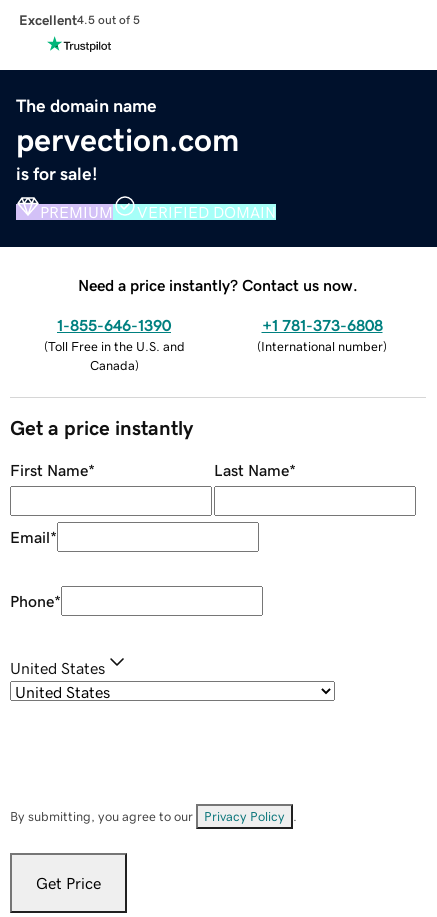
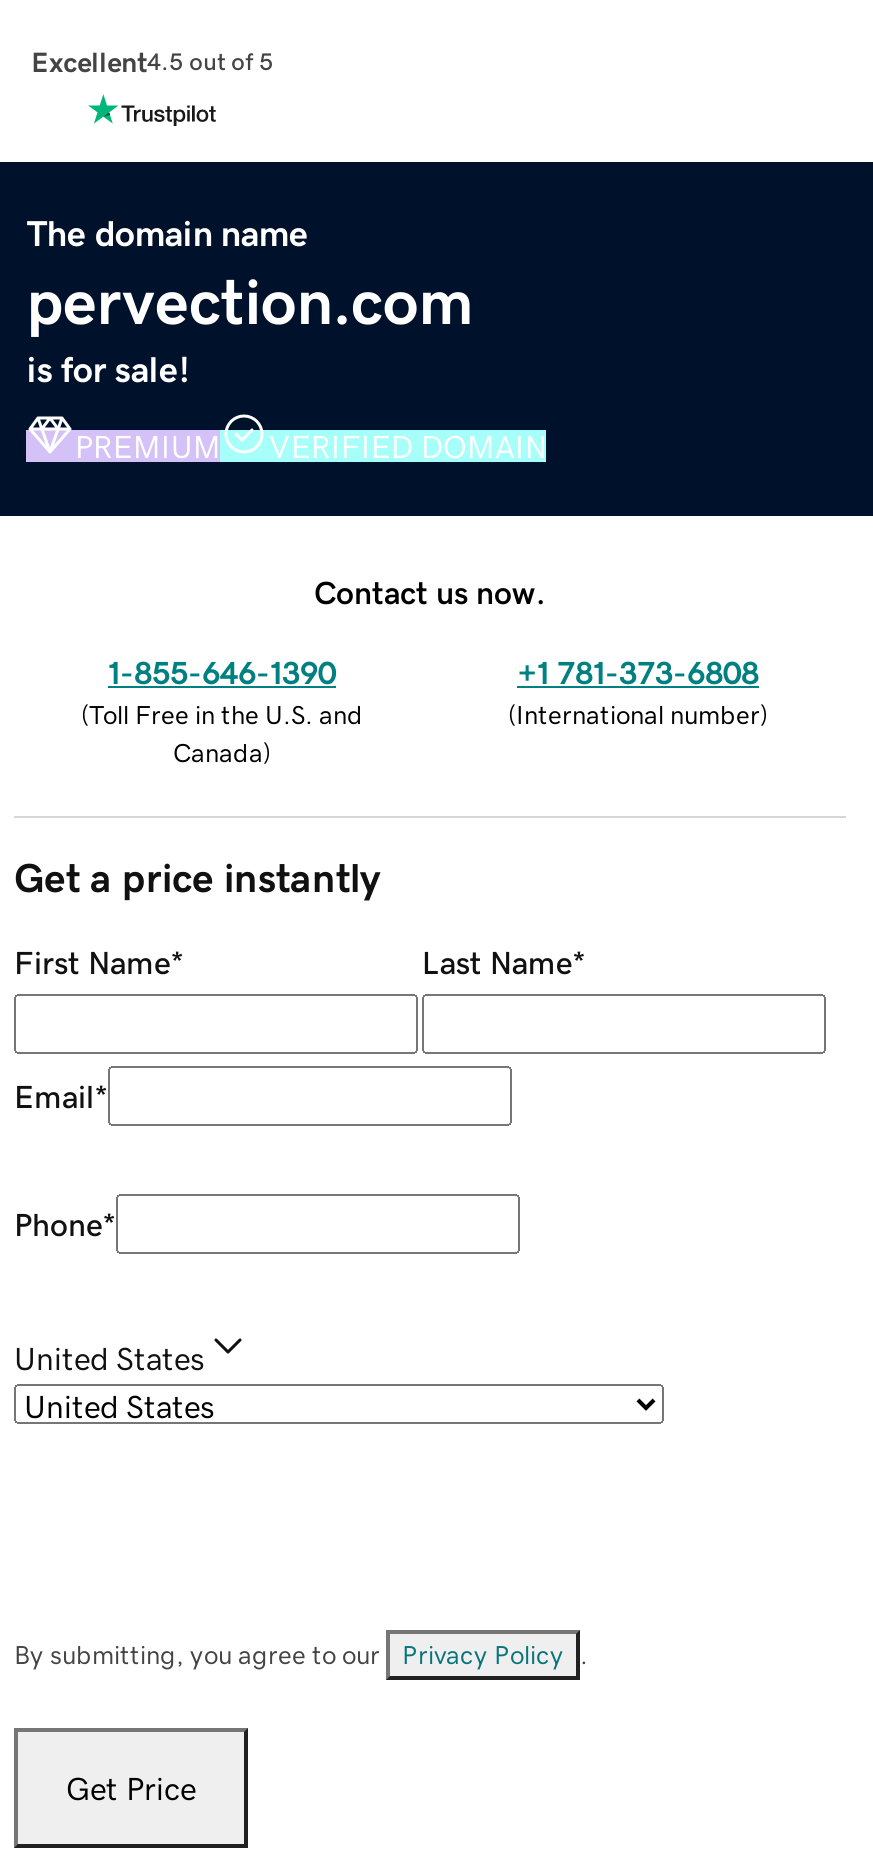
- Need a price instantly? Contact us now.
+ Contact us now.
